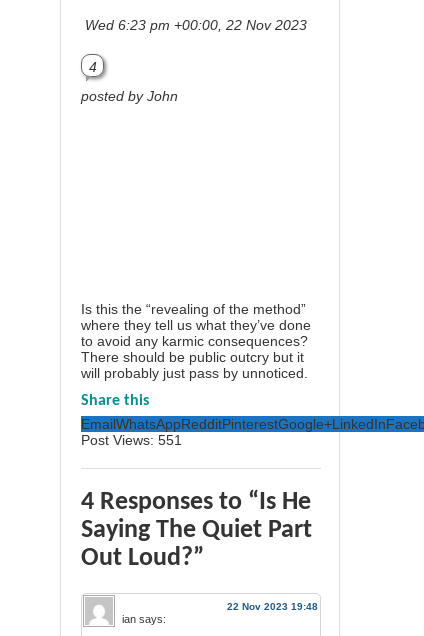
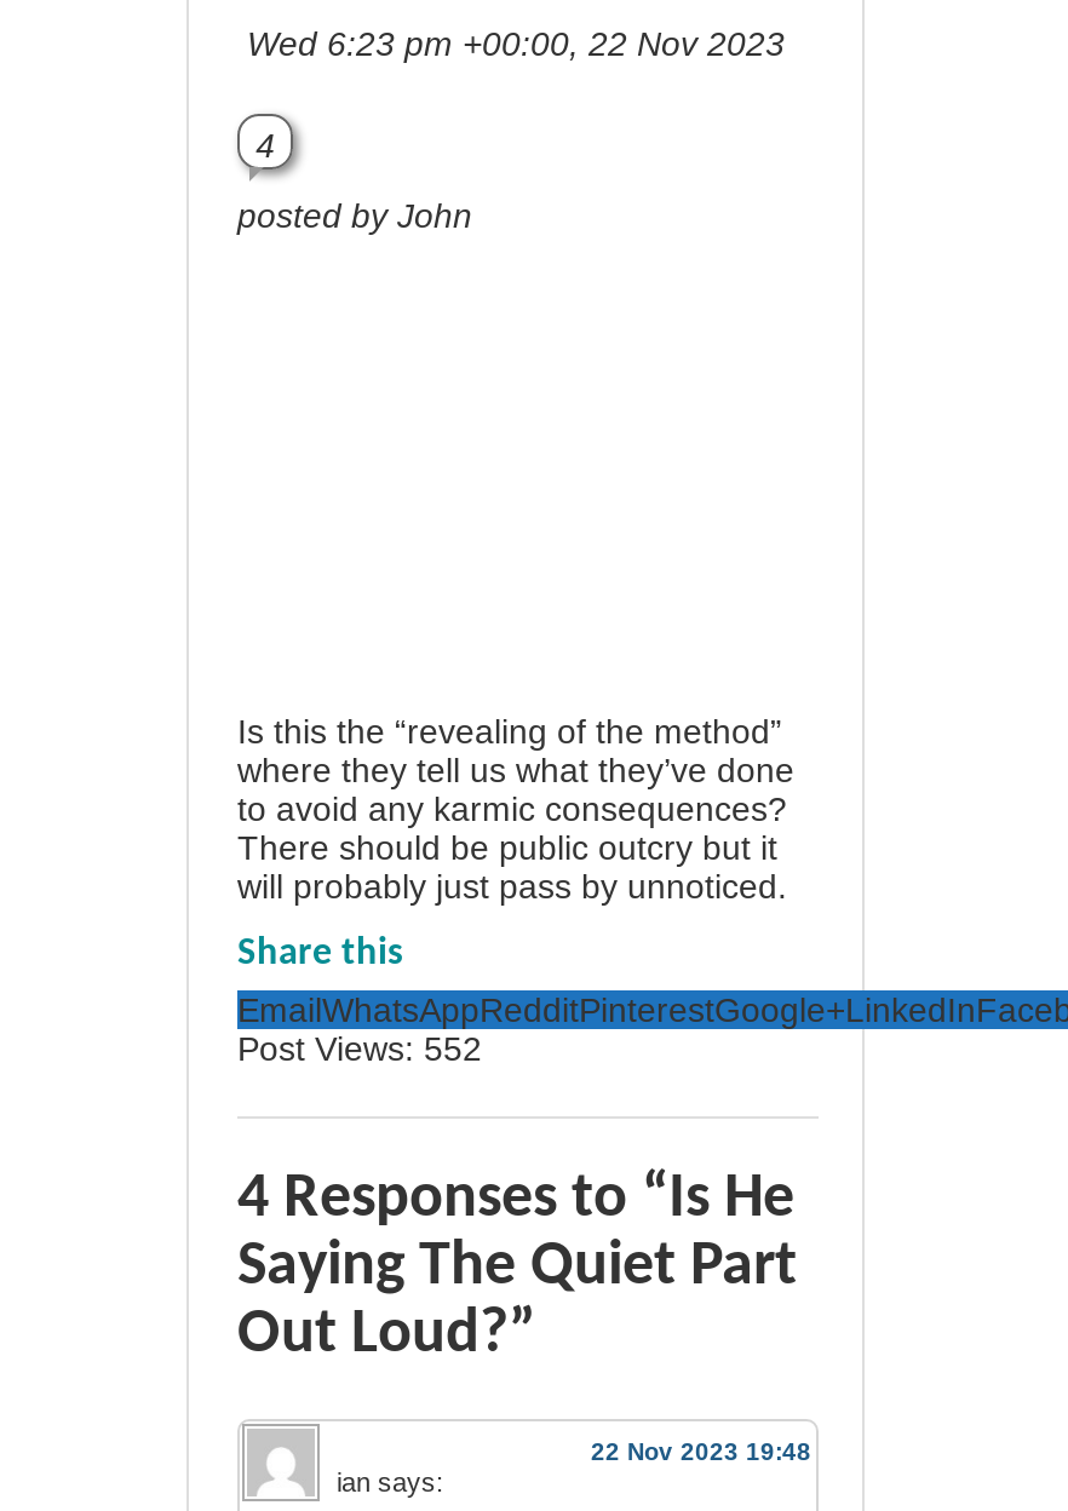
- Post Views: 551
+ Post Views: 552
